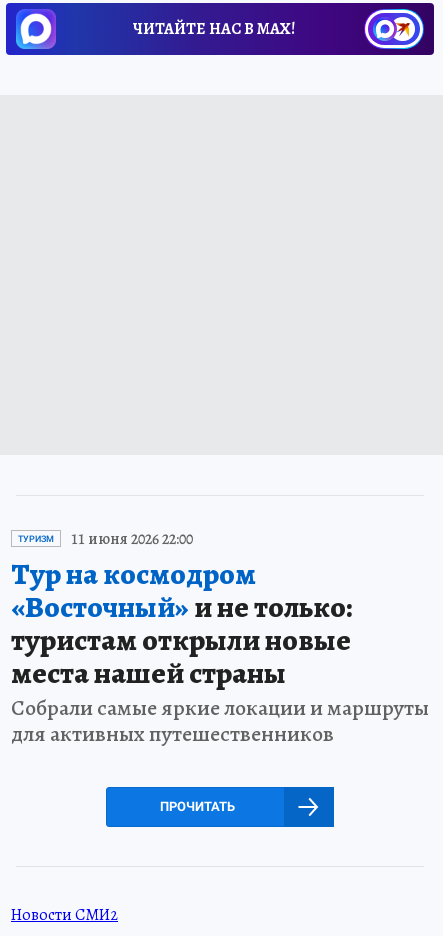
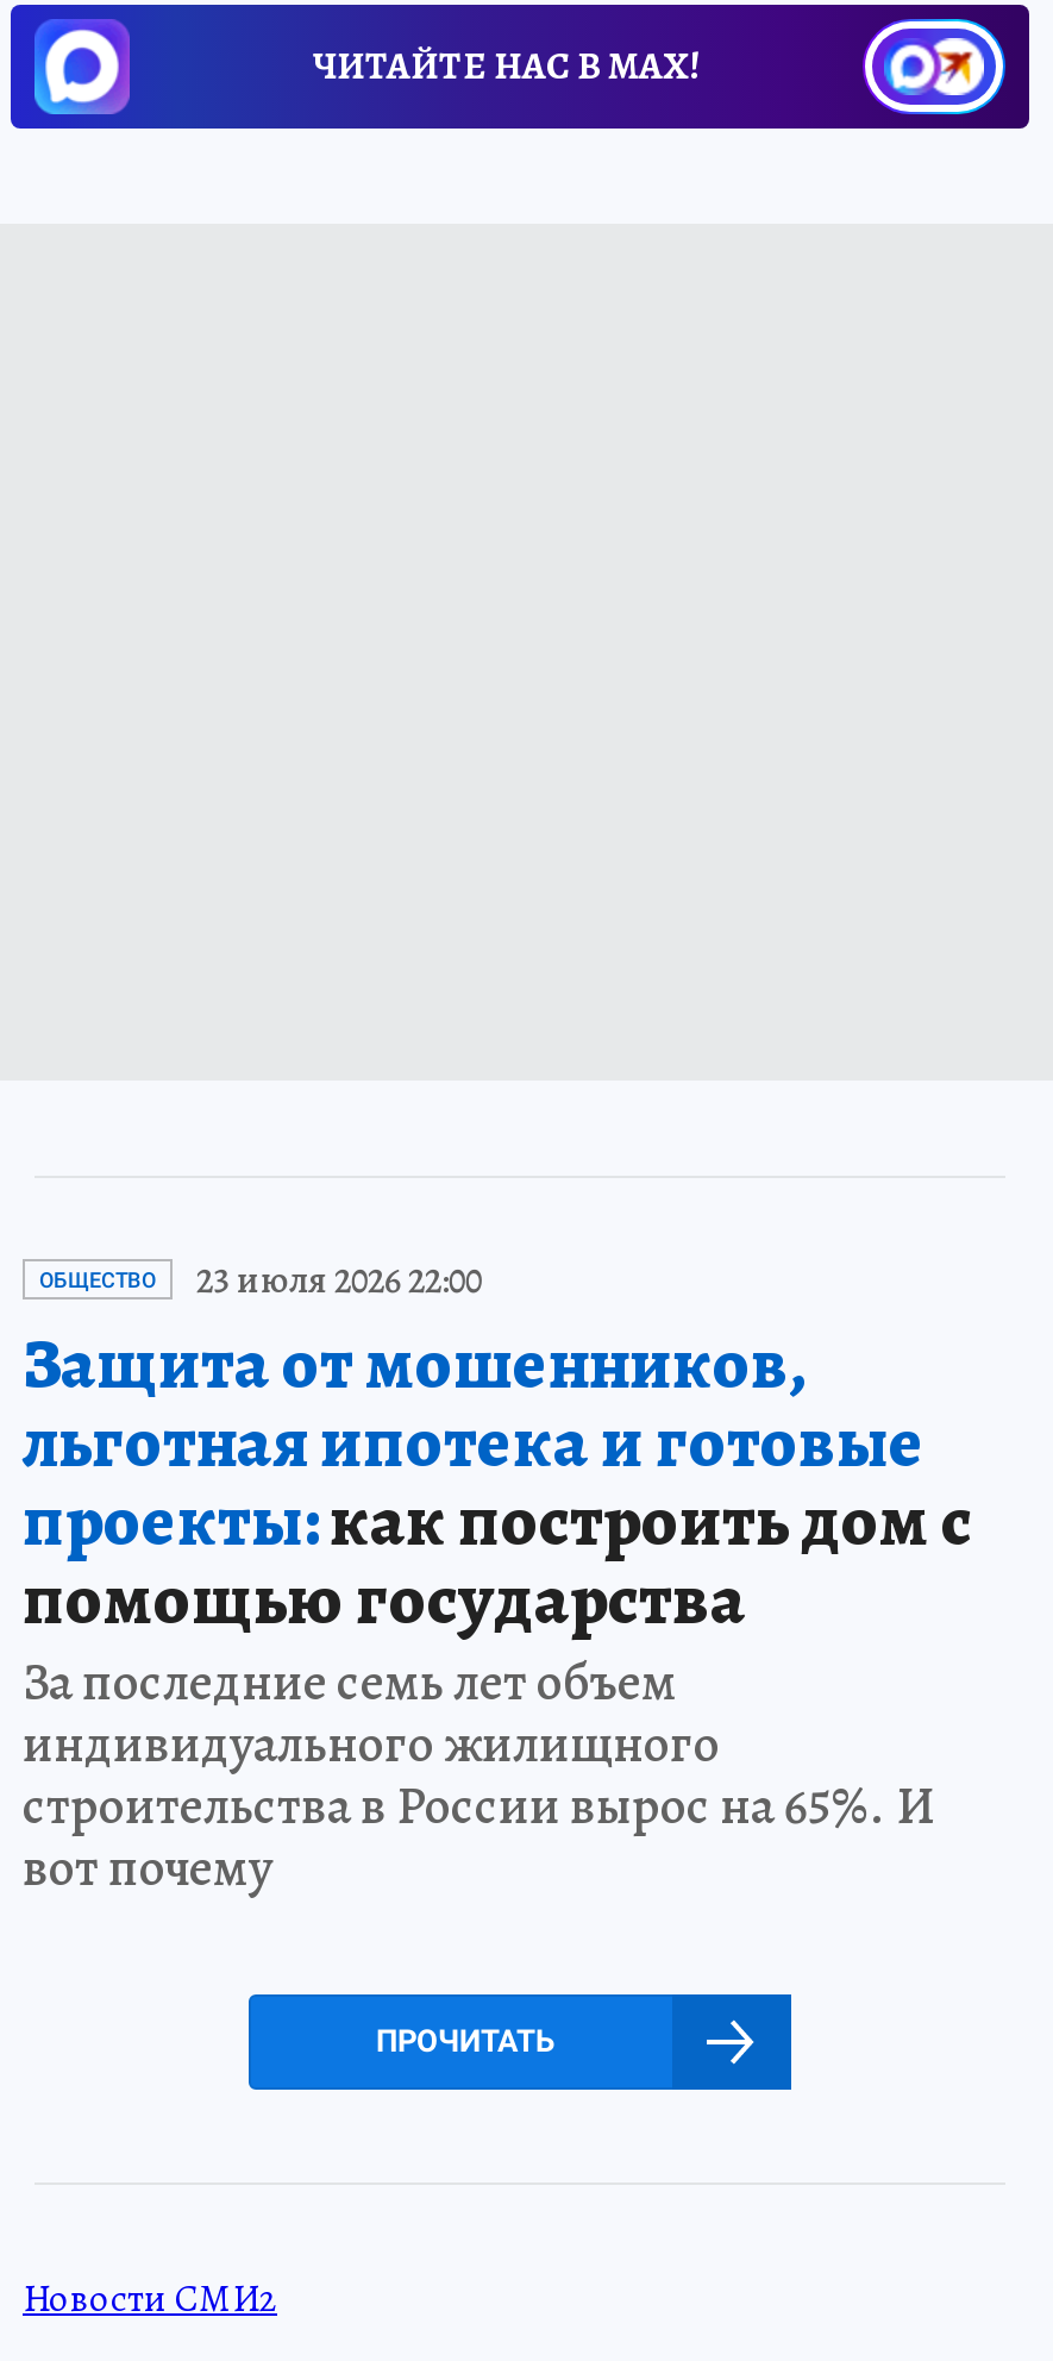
- ТУРИЗМ
- 11 июня 2026 22:00
- Тур на космодром
- «Восточный»и не только:
- туристам открыли новые
- места нашей страны
- Собрали самые яркие локации и маршруты
- для активных путешественников
+ ОБЩЕСТВО
+ 23 июля 2026 22:00
+ Защита от мошенников,
+ льготная ипотека и готовые
+ проекты:как построить дом с
+ помощью государства
+ За последние семь лет объем
+ индивидуального жилищного
+ строительства в России вырос на 65%. И
+ вот почему
